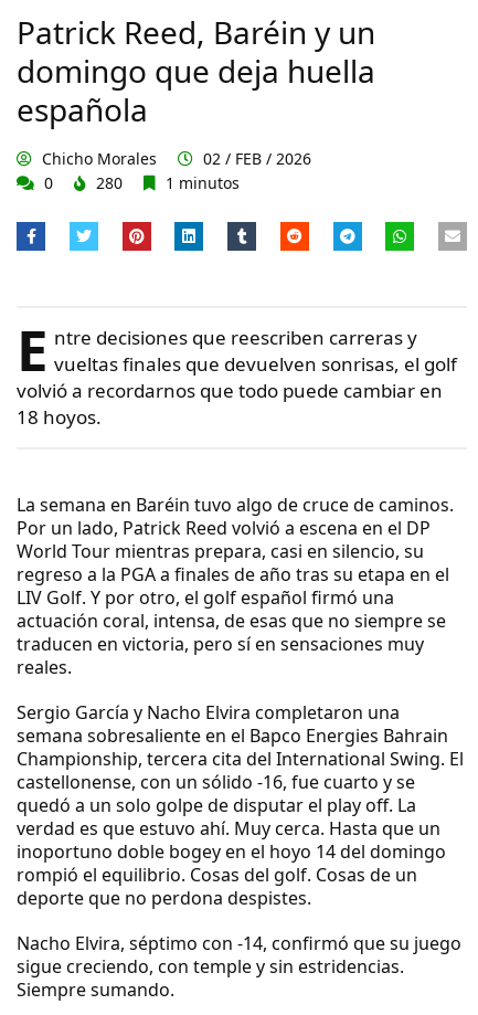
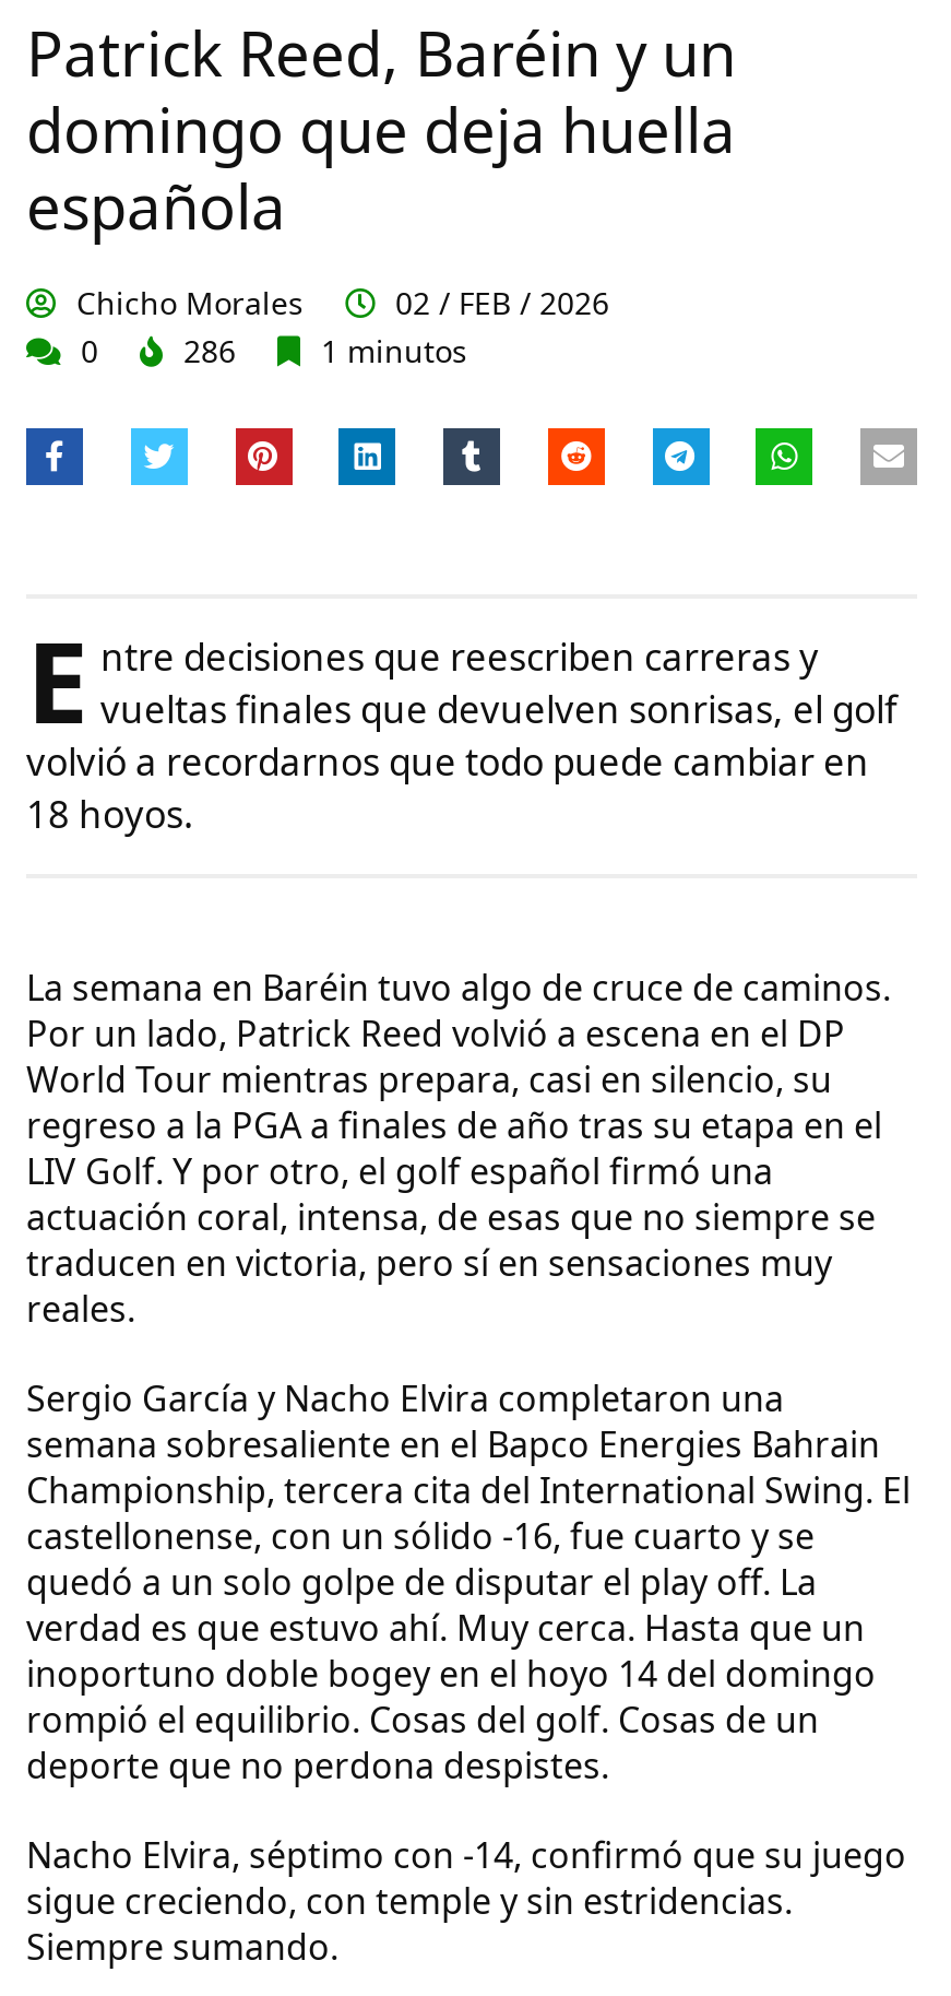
- 0 280 1 minutos
+ 0 286 1 minutos
